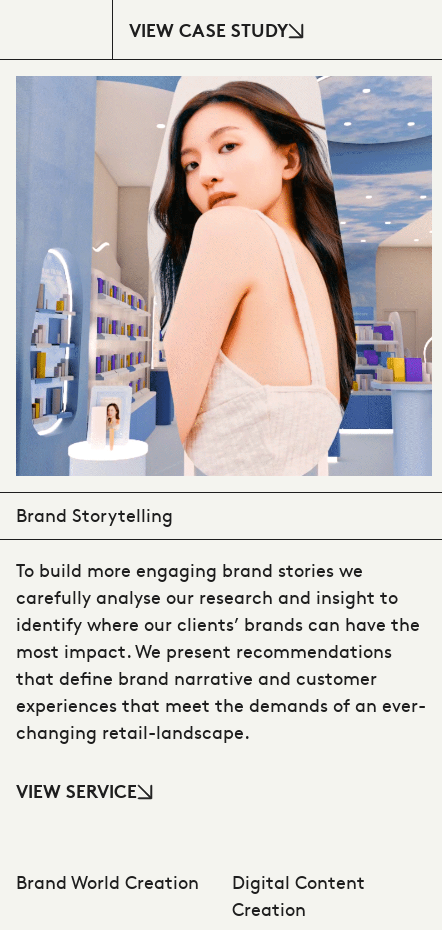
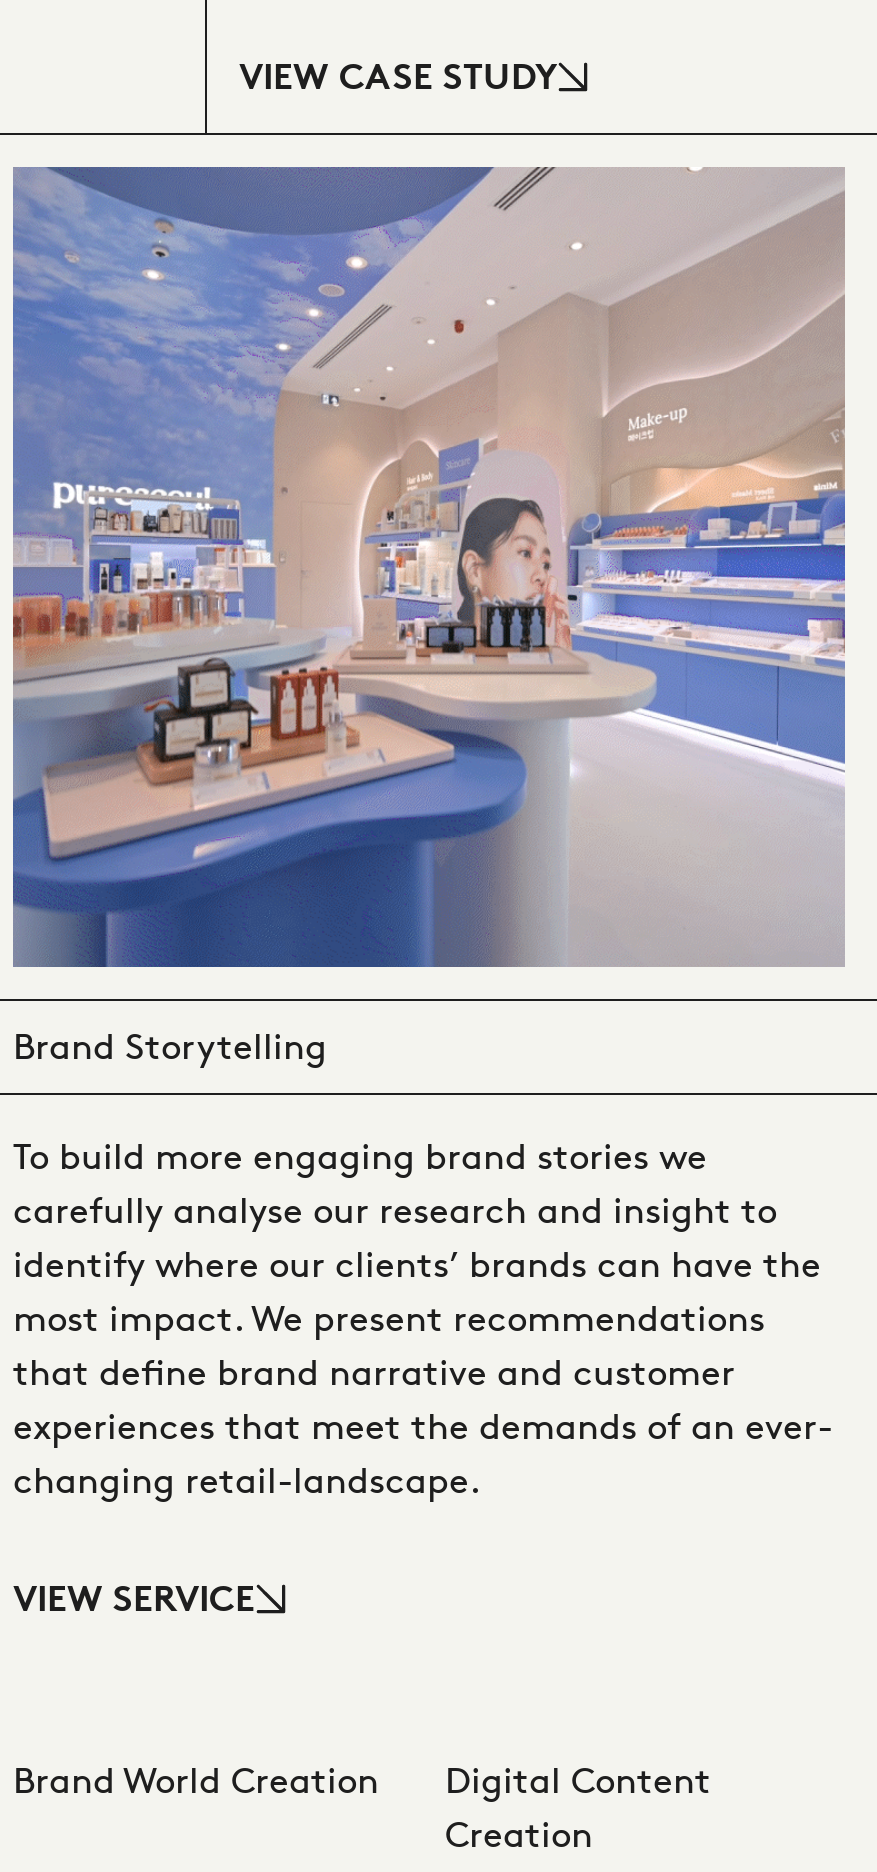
- [image]
+ [image]
